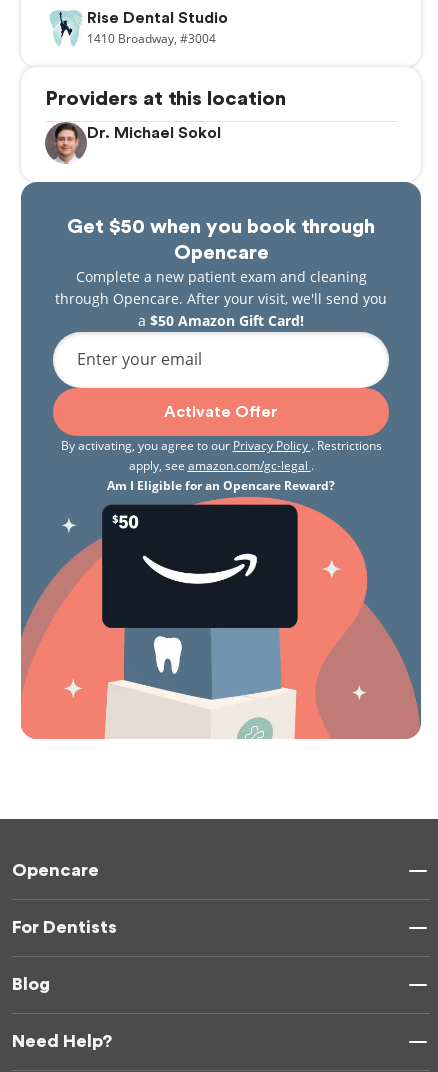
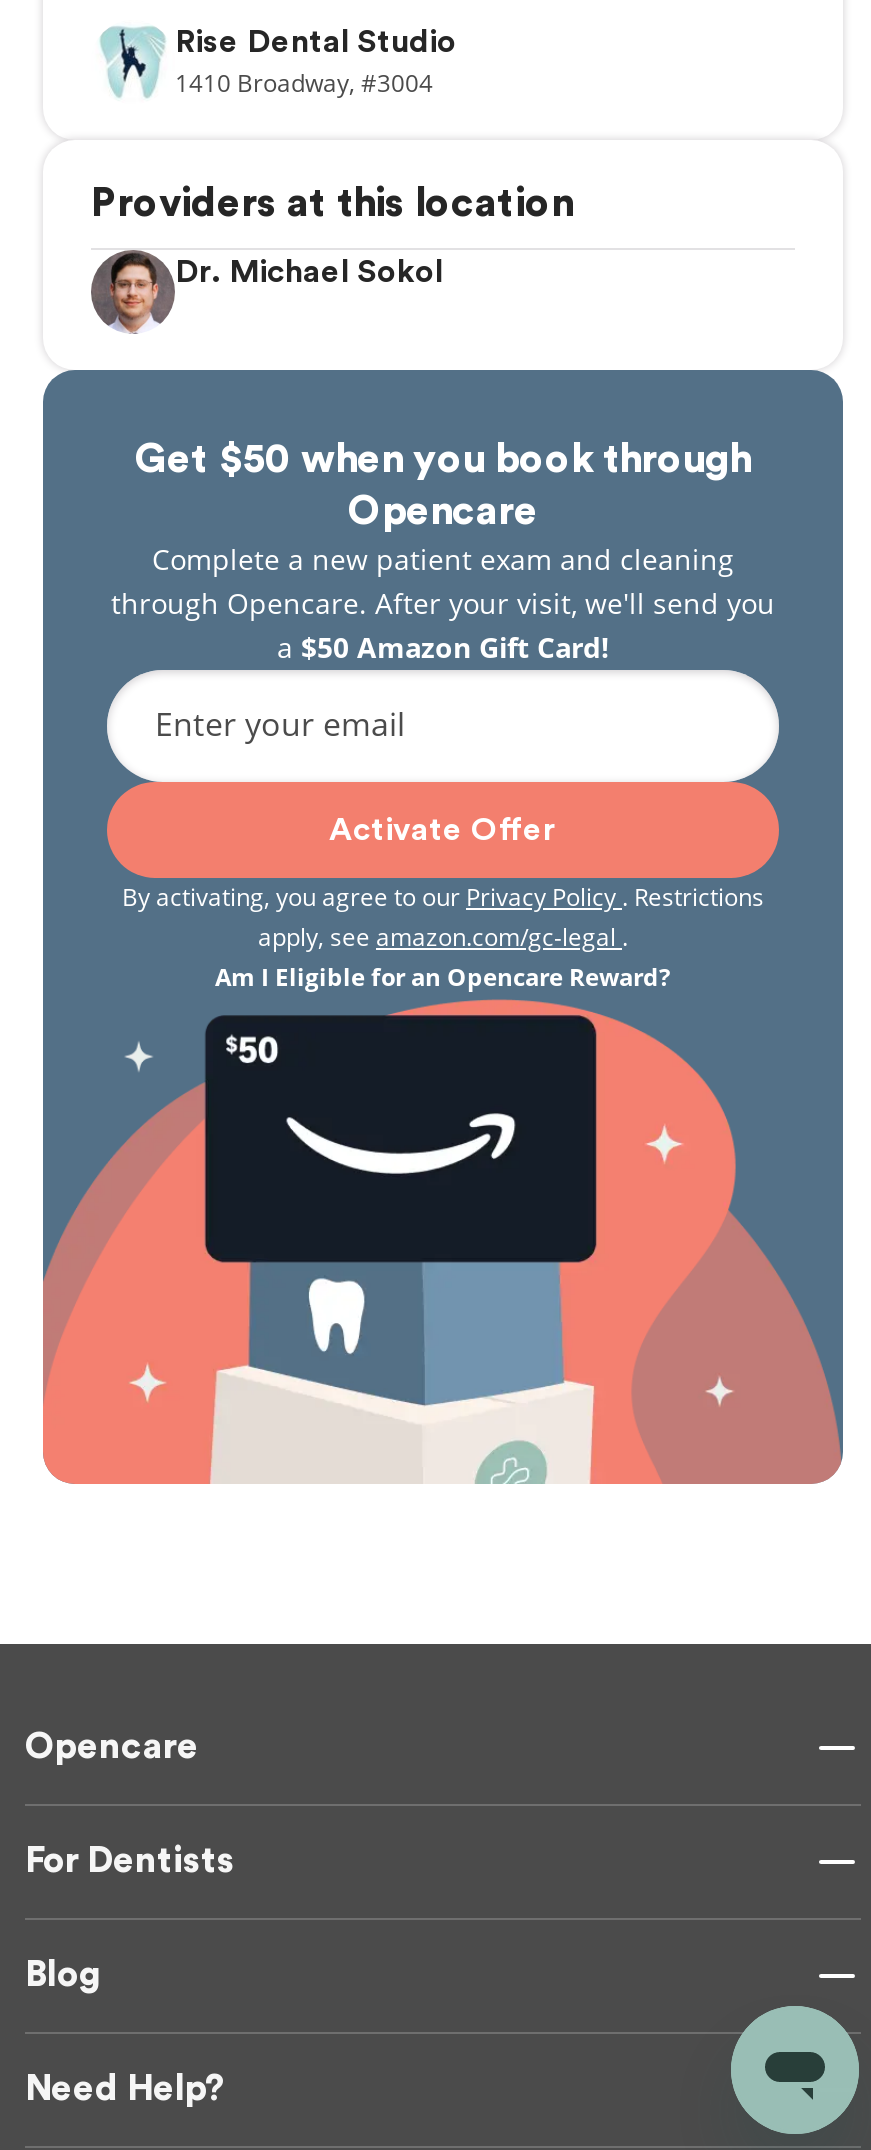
+ [image]
